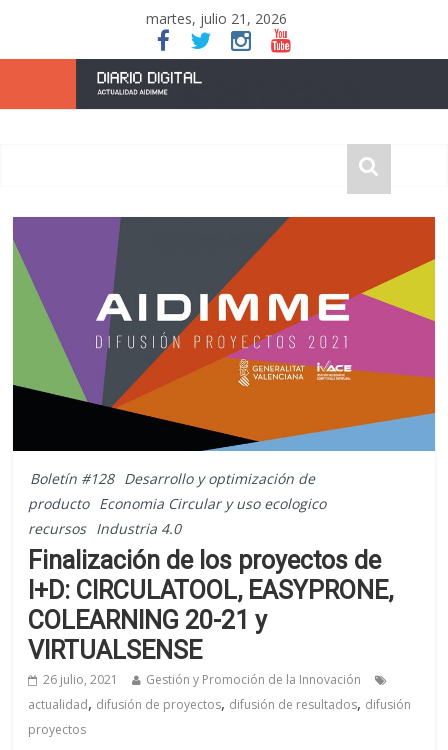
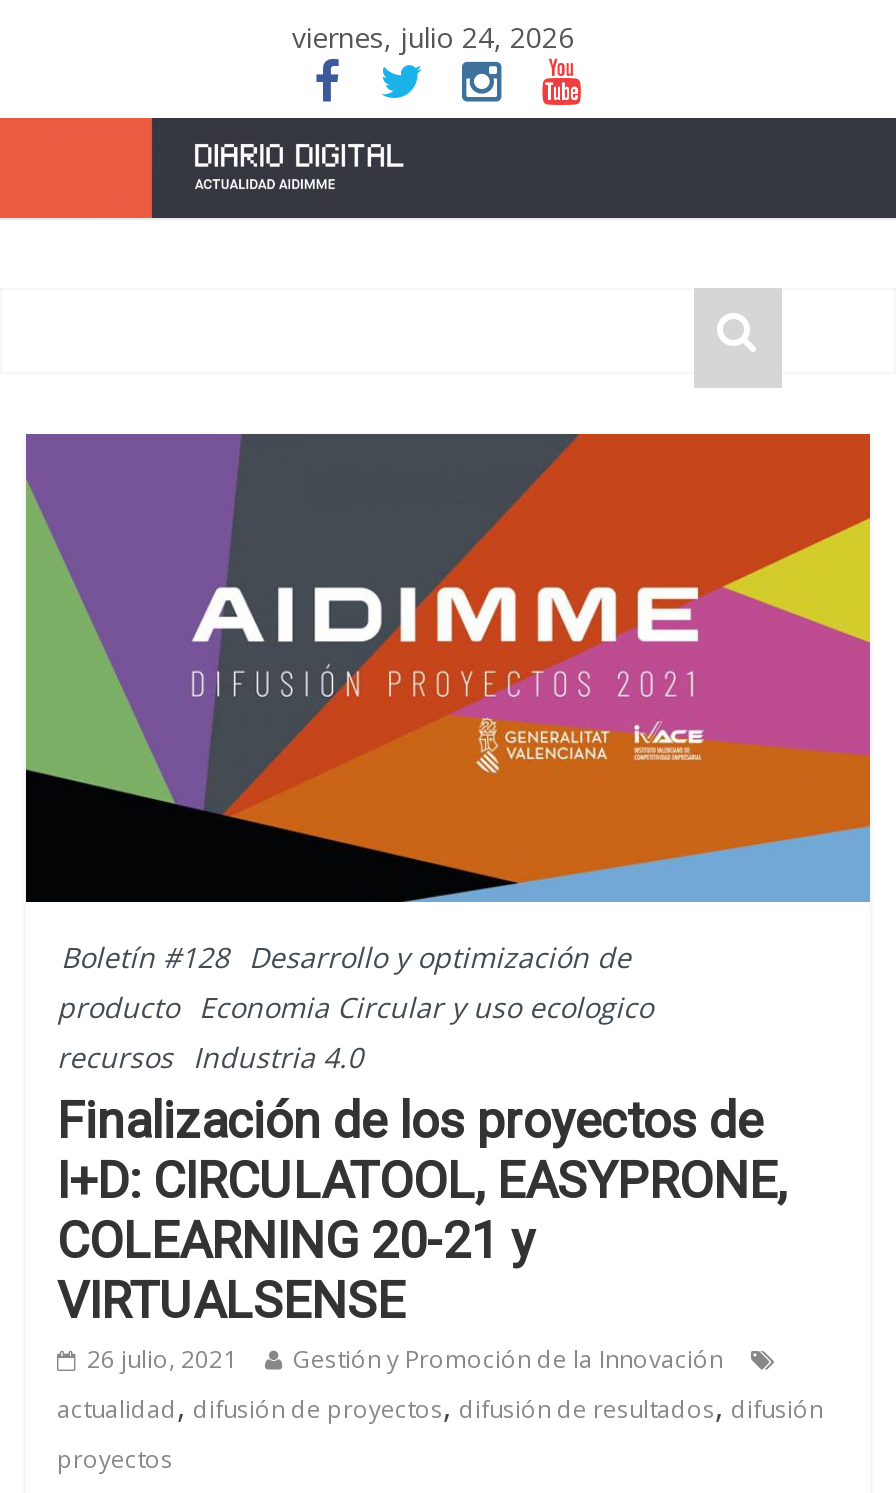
- martes, julio 21, 2026
+ viernes, julio 24, 2026
